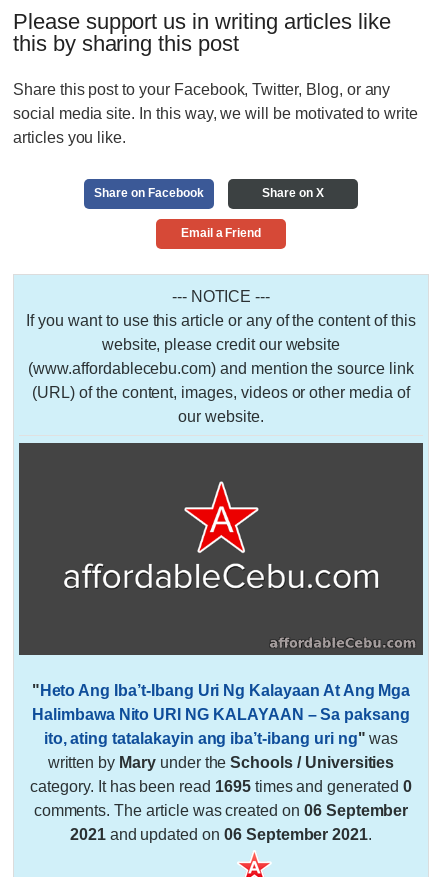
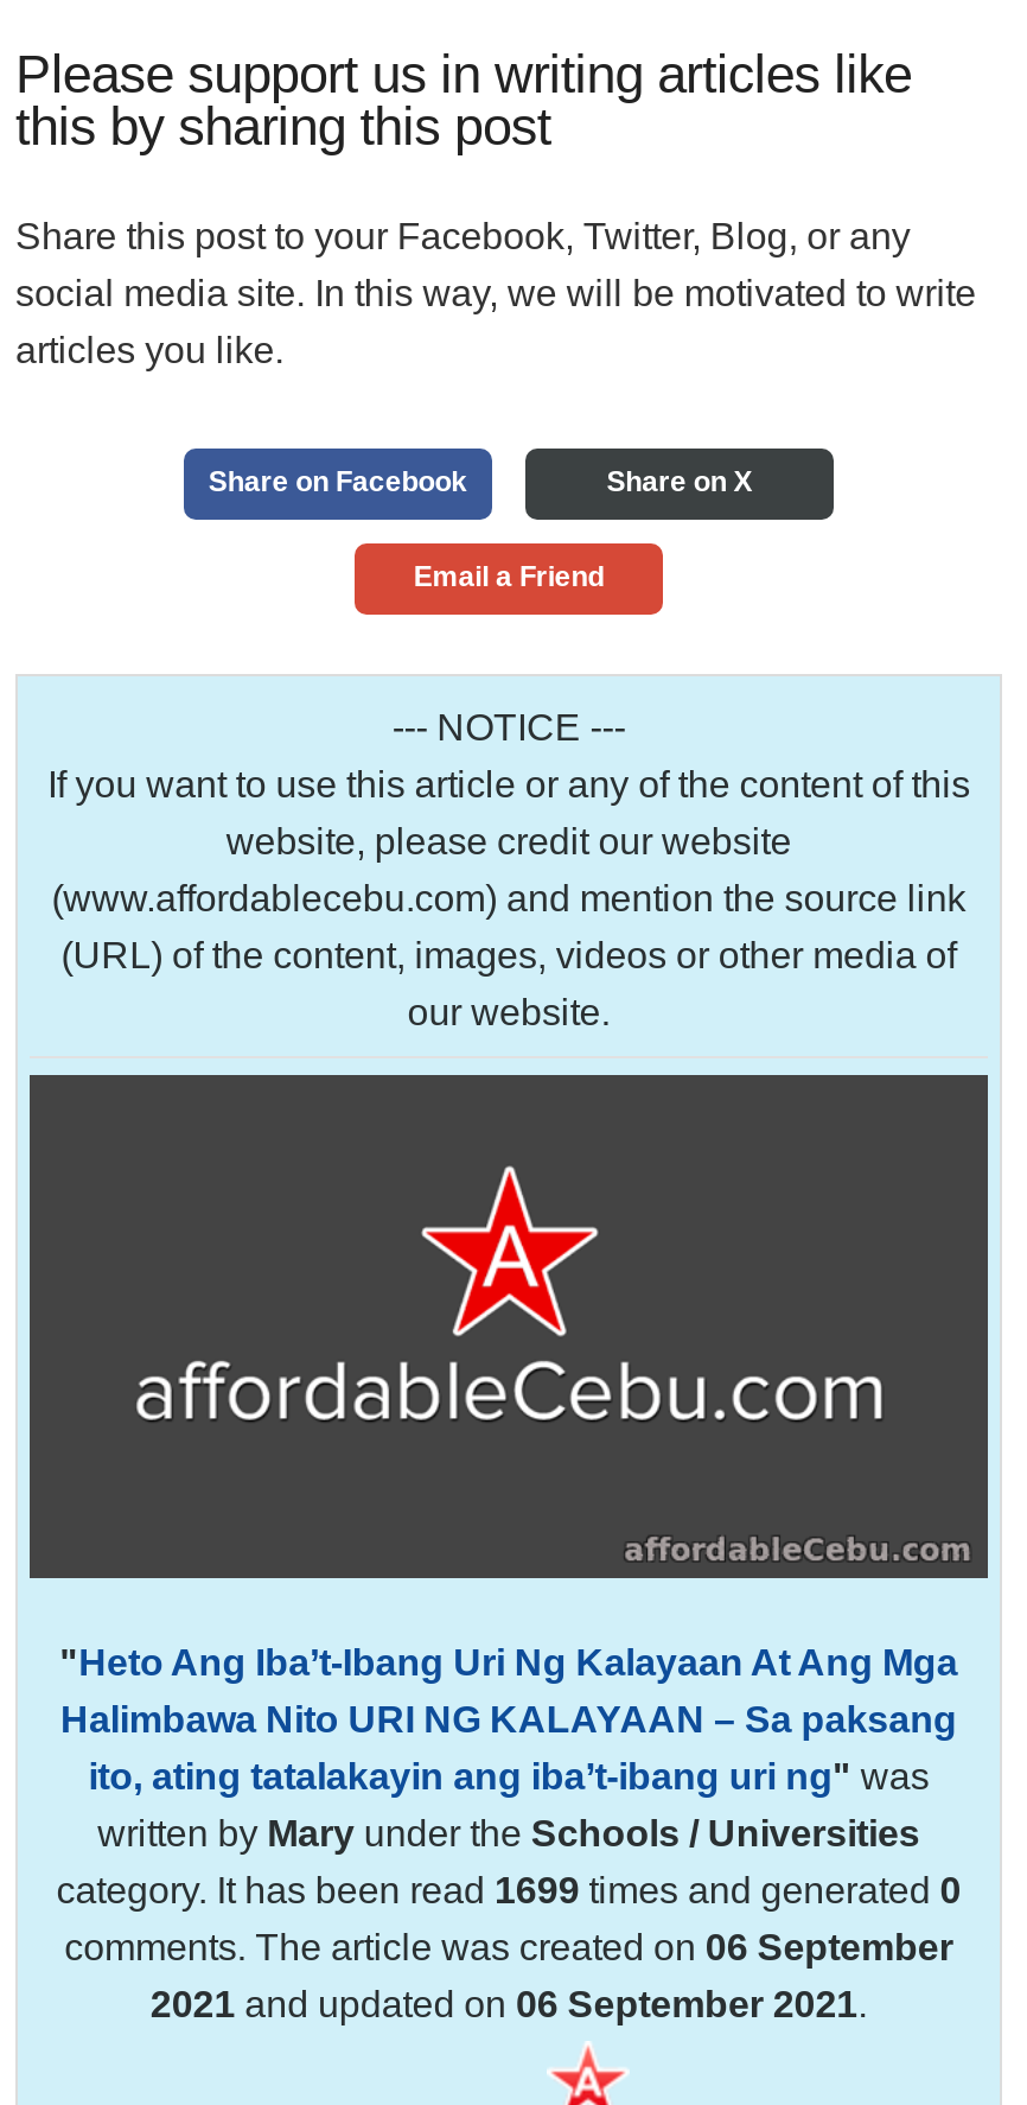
- category. It has been read 1695 times and generated 0
+ category. It has been read 1699 times and generated 0
